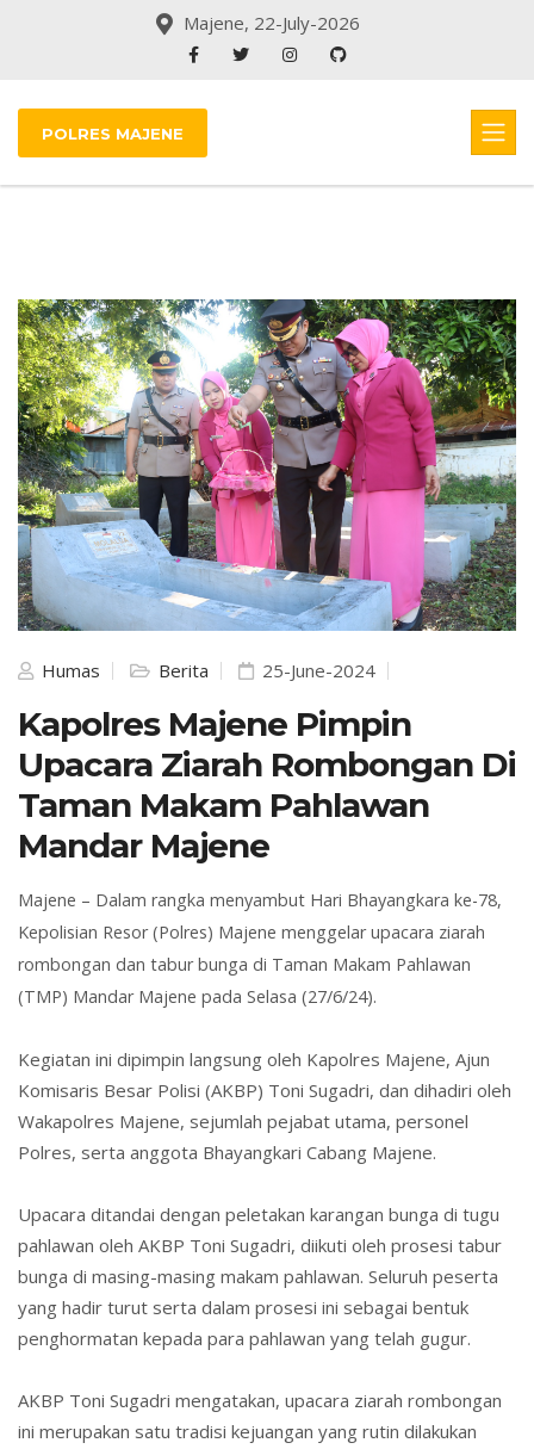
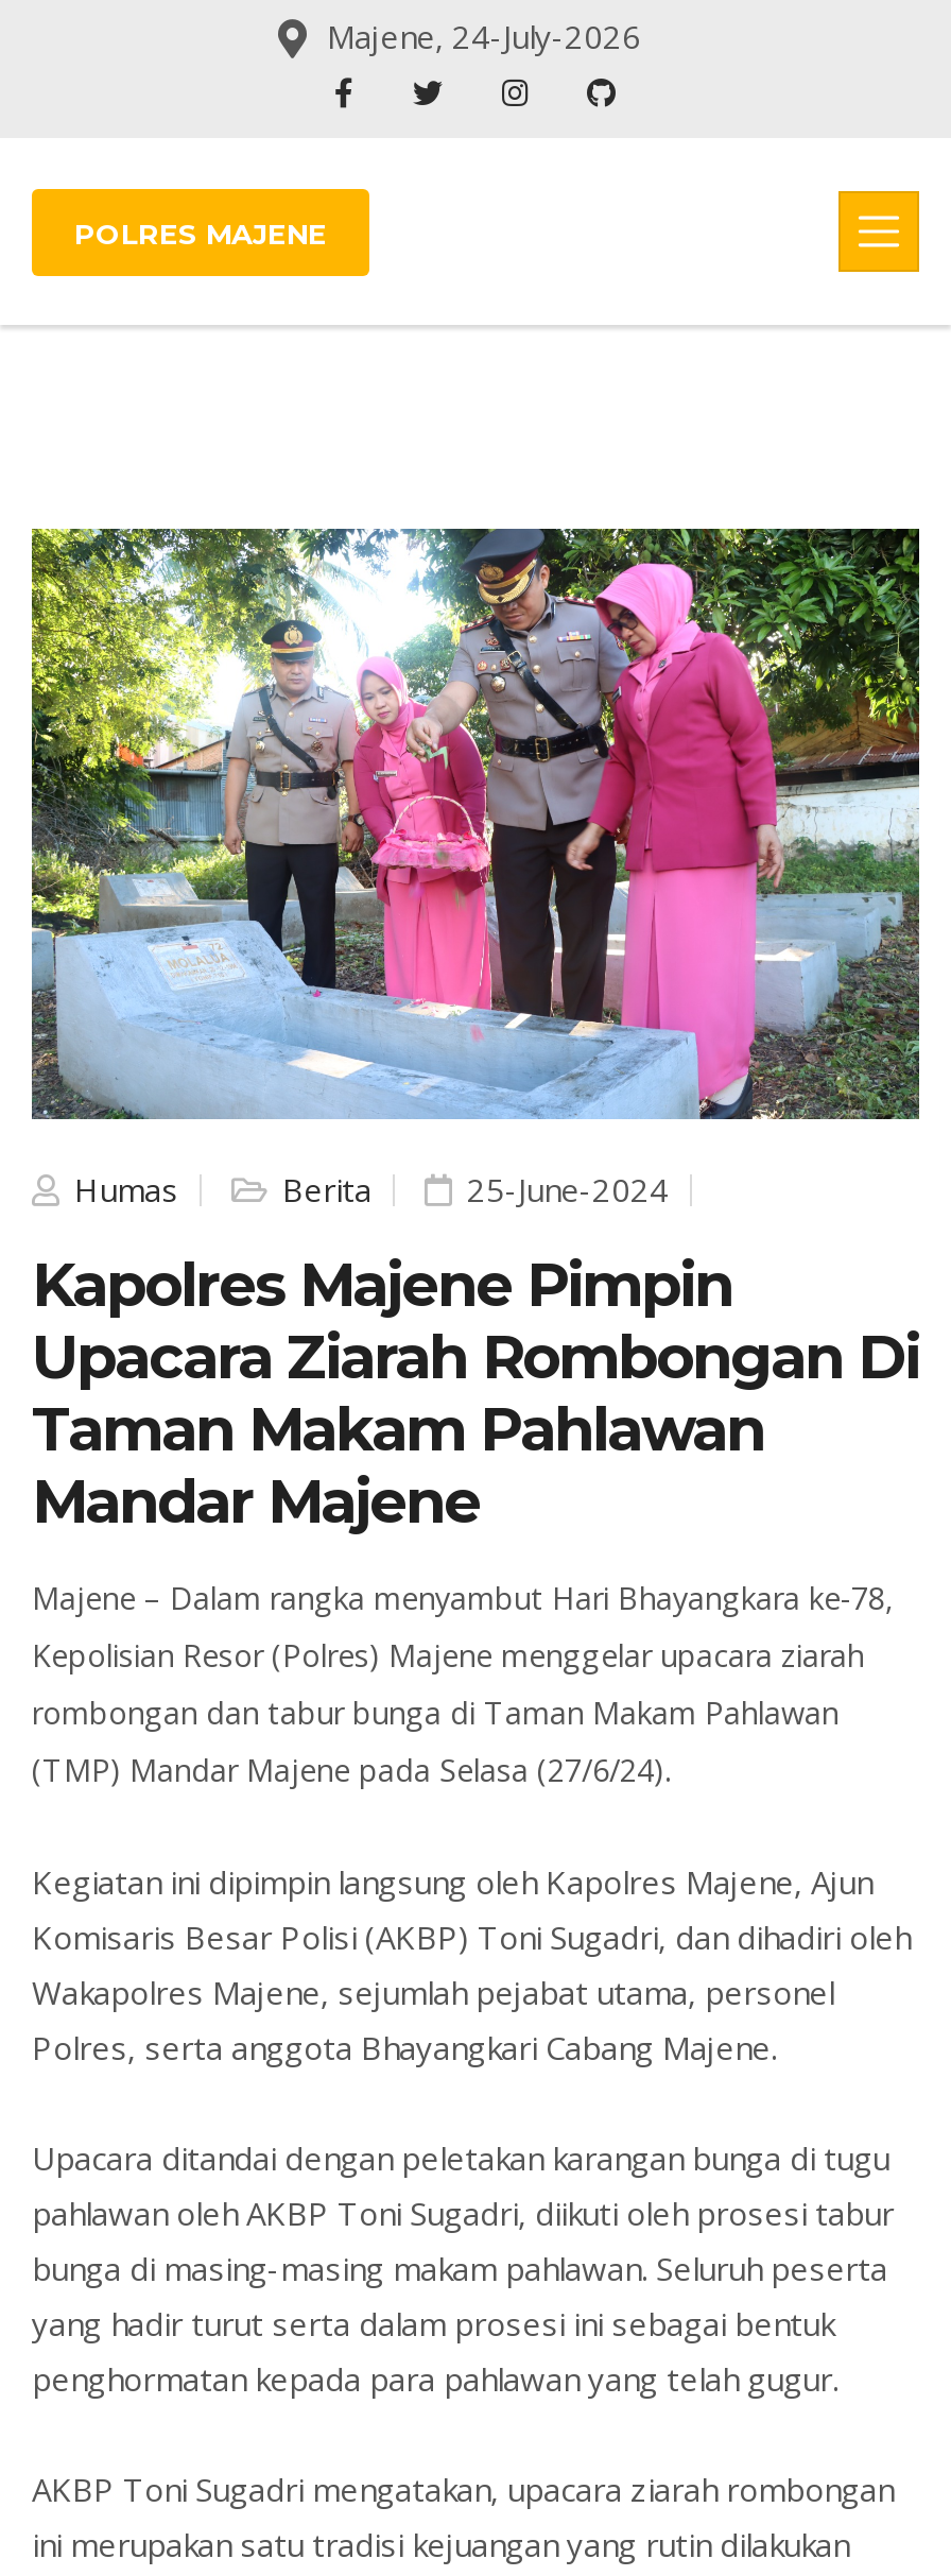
- Majene, 22-July-2026
+ Majene, 24-July-2026
